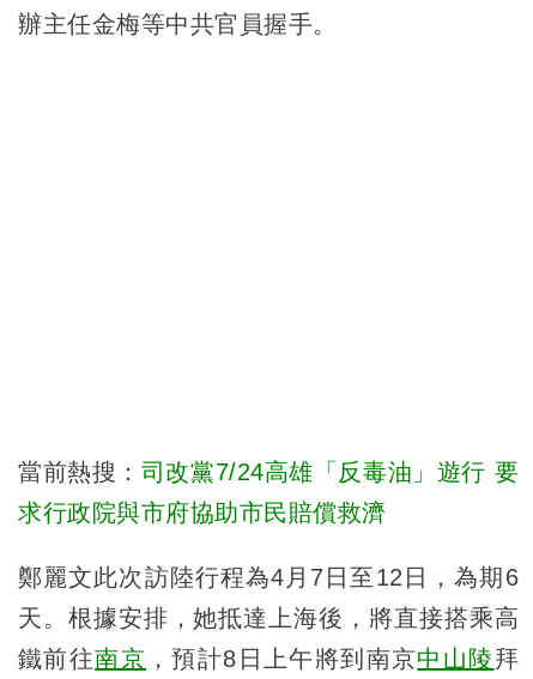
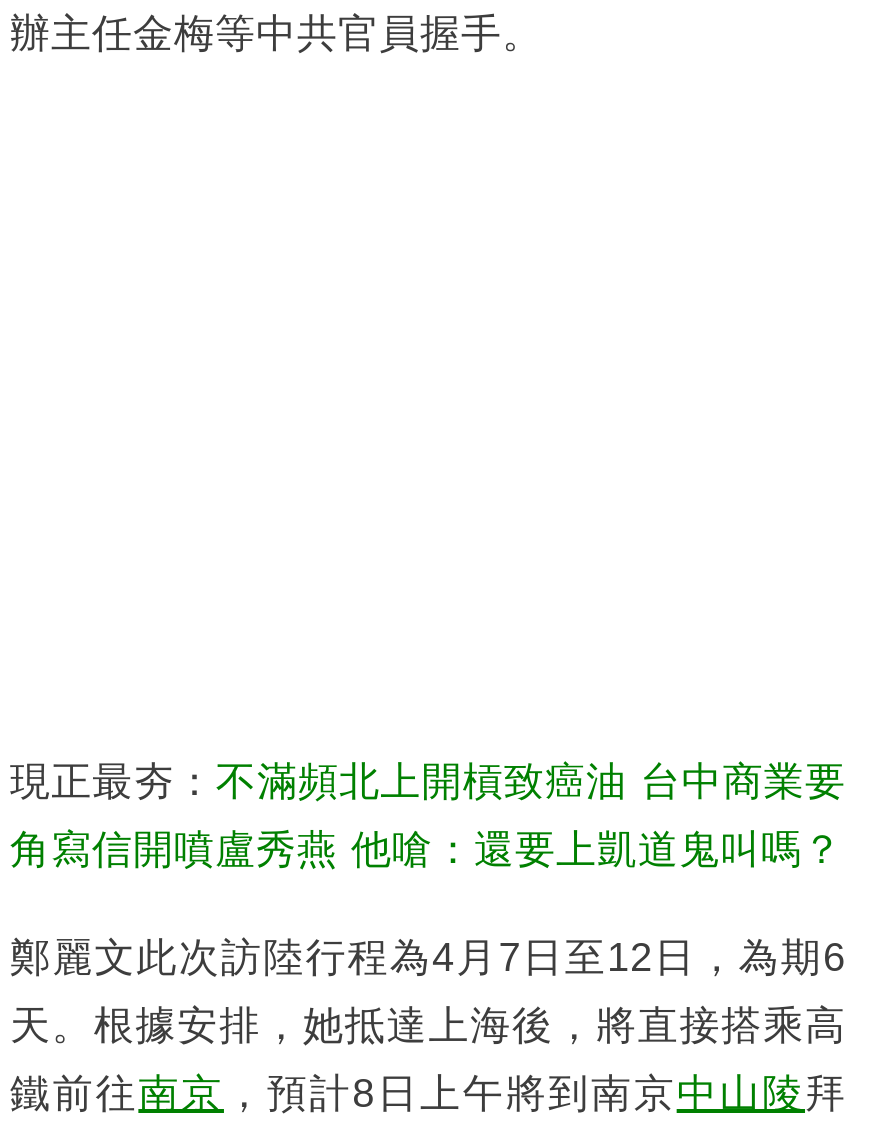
- 當前熱搜：司改黨7/24高雄「反毒油」遊行 要
+ 現正最夯：不滿頻北上開槓致癌油 台中商業要

- 求行政院與市府協助市民賠償救濟
+ 角寫信開噴盧秀燕 他嗆：還要上凱道鬼叫嗎？
